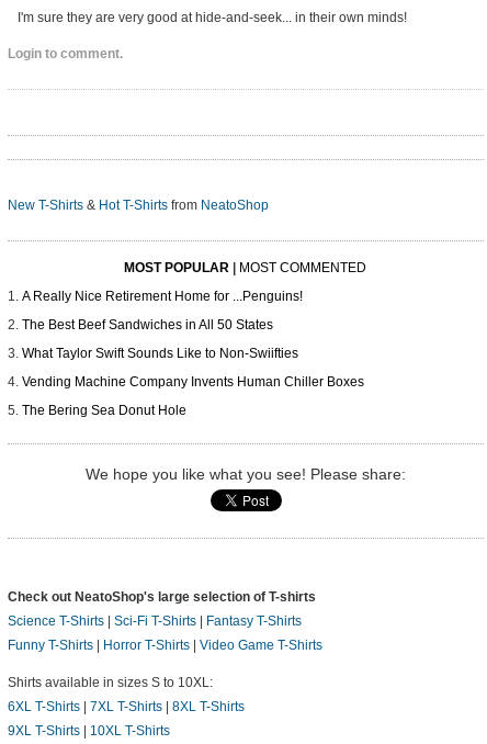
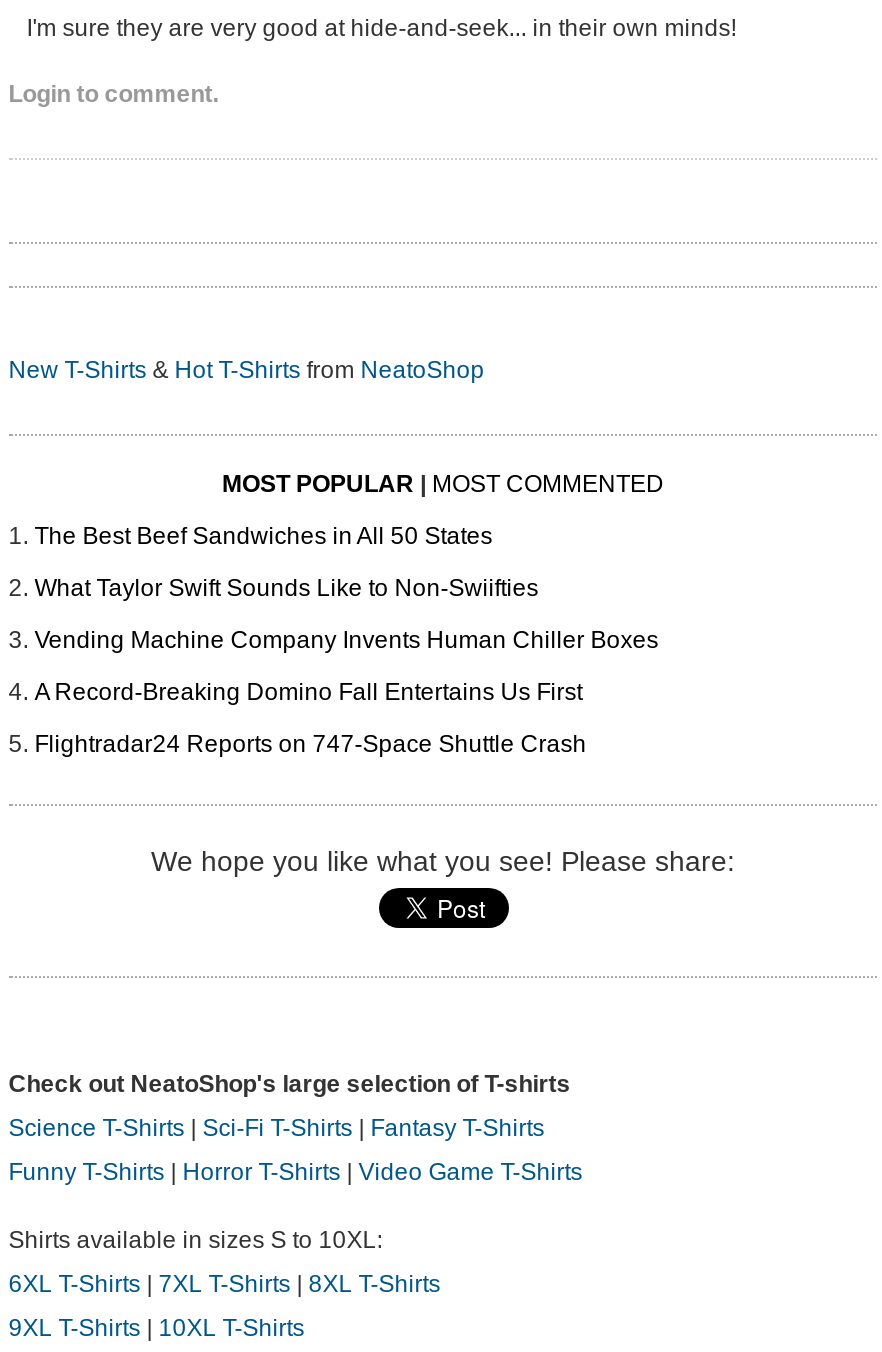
- A Really Nice Retirement Home for ...Penguins!

moved up: The Best Beef Sandwiches in All 50 States | What Taylor Swift Sounds Like to Non-Swiifties | Vending Machine Company Invents Human Chiller Boxes

- The Bering Sea Donut Hole
+ A Record-Breaking Domino Fall Entertains Us First
+ Flightradar24 Reports on 747-Space Shuttle Crash
